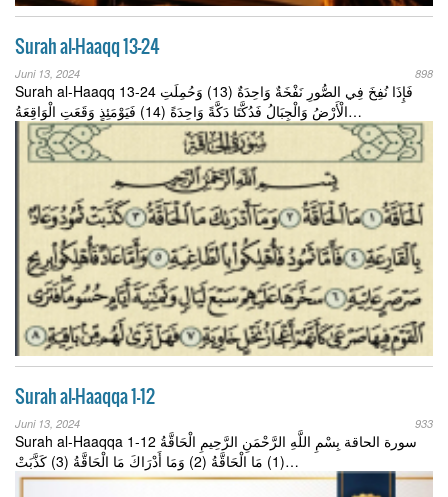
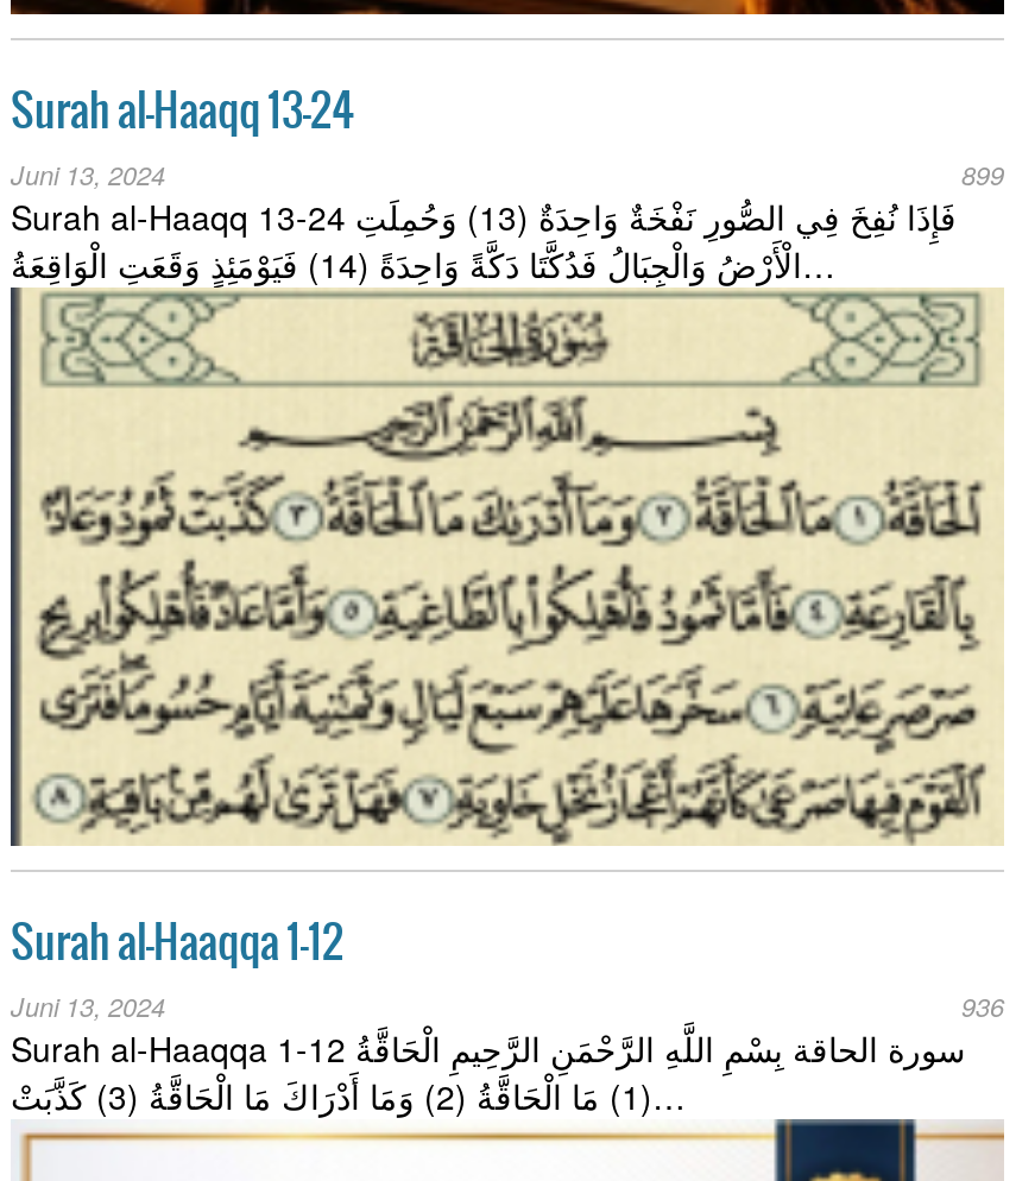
- 898
+ 899

- 933
+ 936
